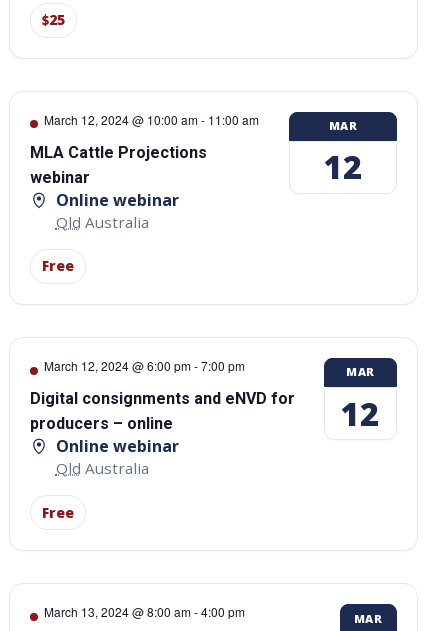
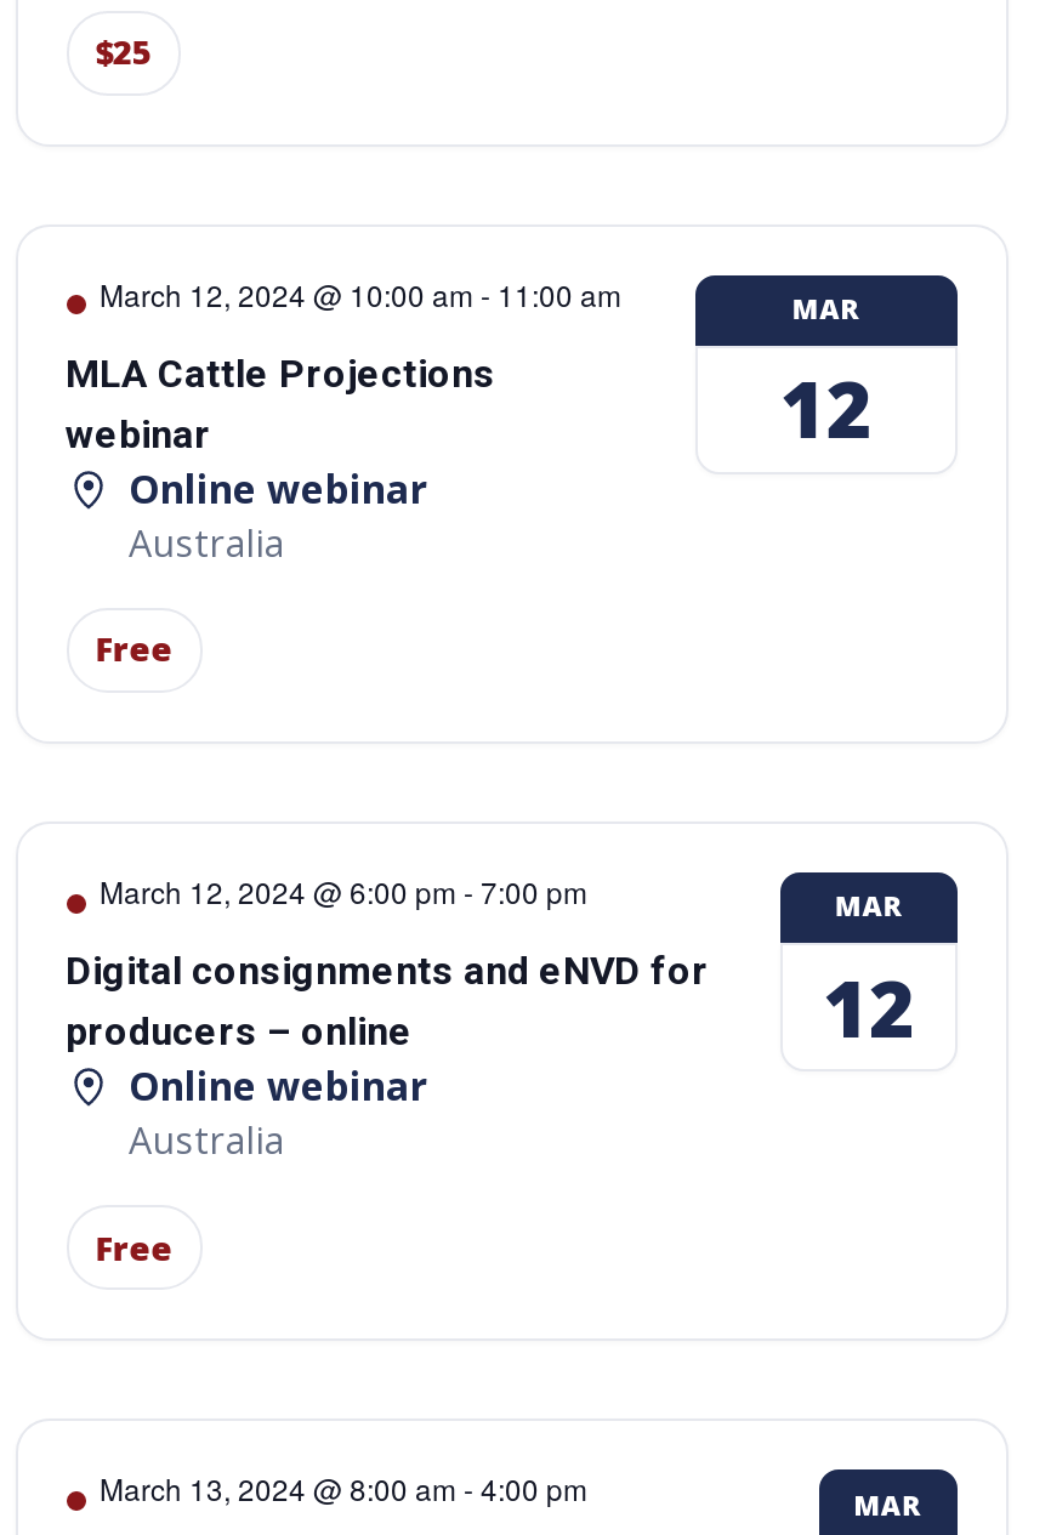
- Qld Australia
+ Australia

- Qld Australia
+ Australia
